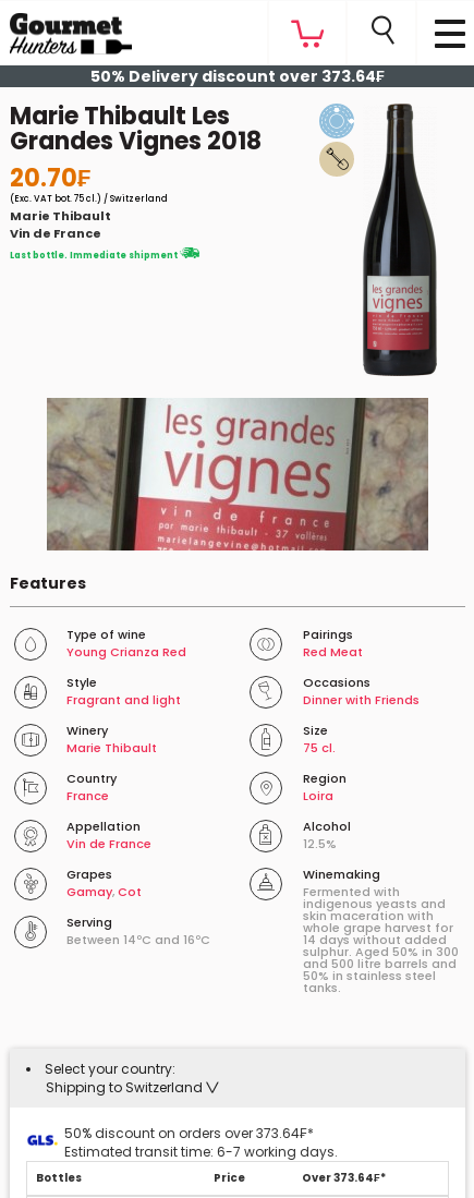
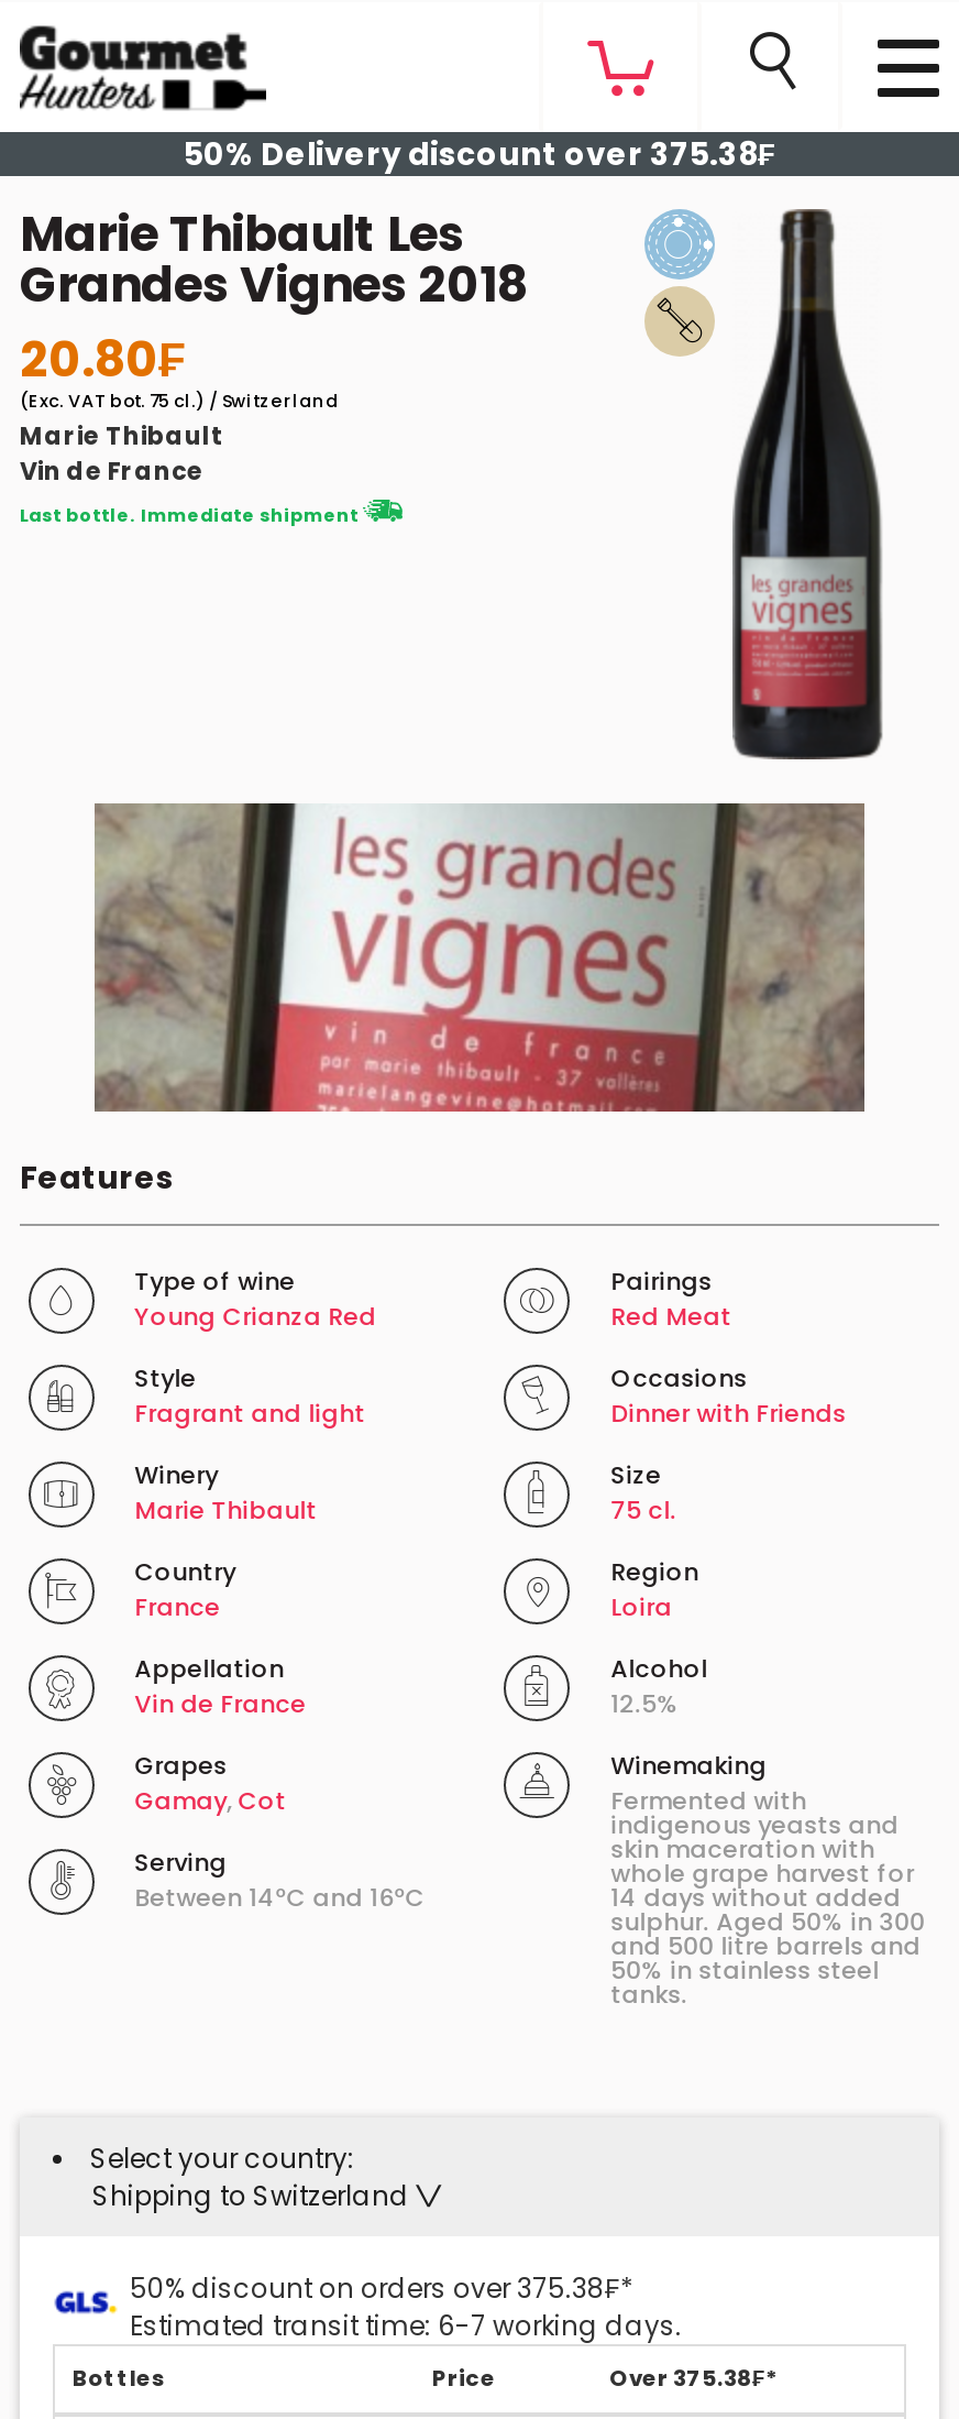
- 50% Delivery discount over 373.64₣
+ 50% Delivery discount over 375.38₣

- 20.70₣
+ 20.80₣

- 50% discount on orders over 373.64₣*
+ 50% discount on orders over 375.38₣*

- Over 373.64₣*
+ Over 375.38₣*
